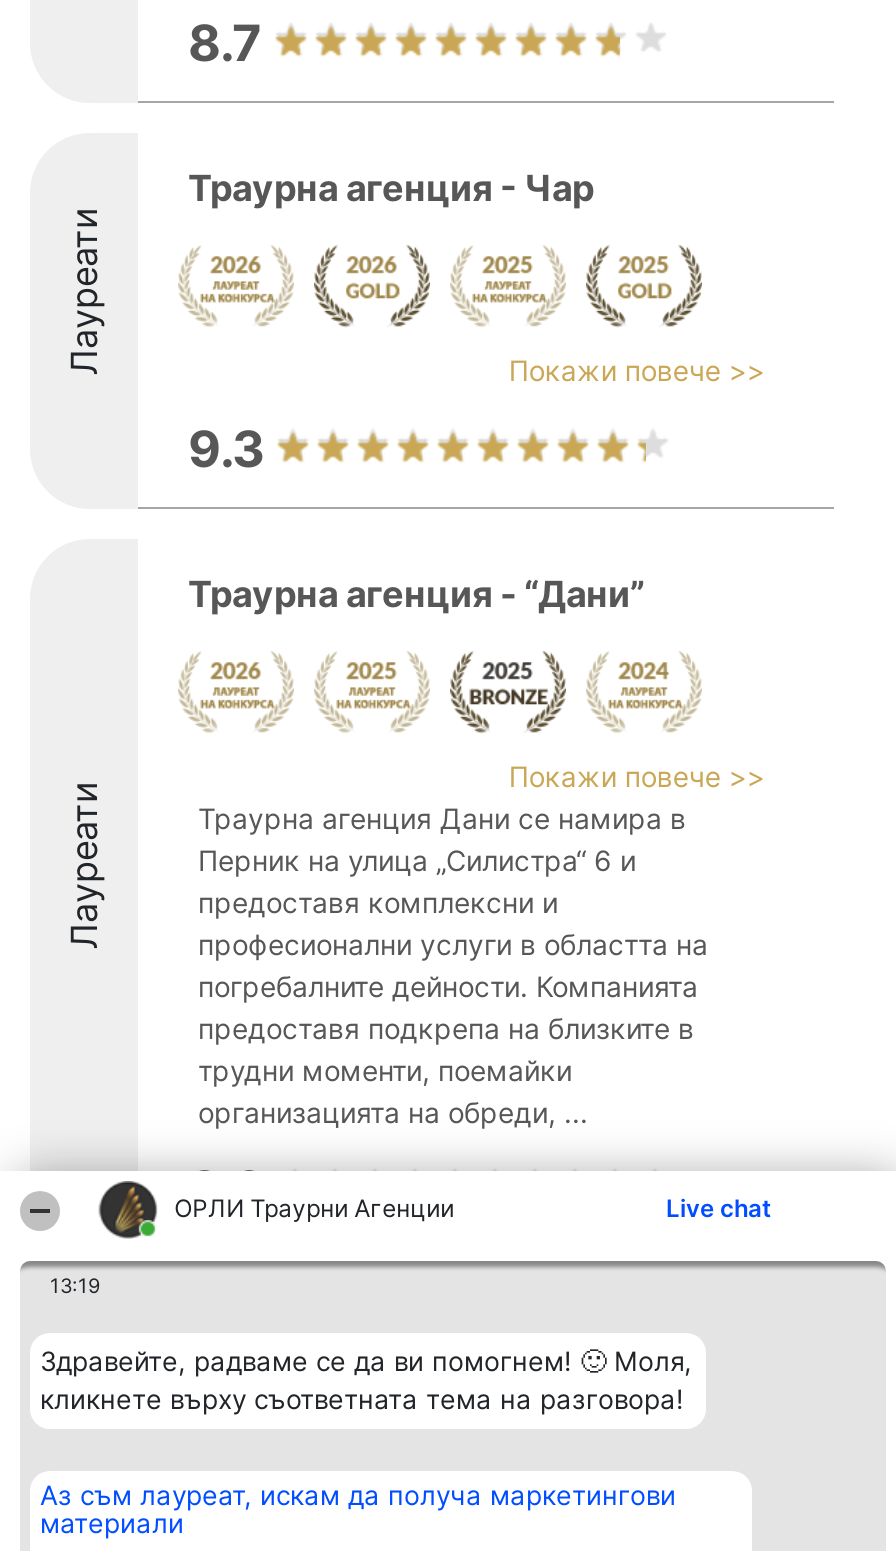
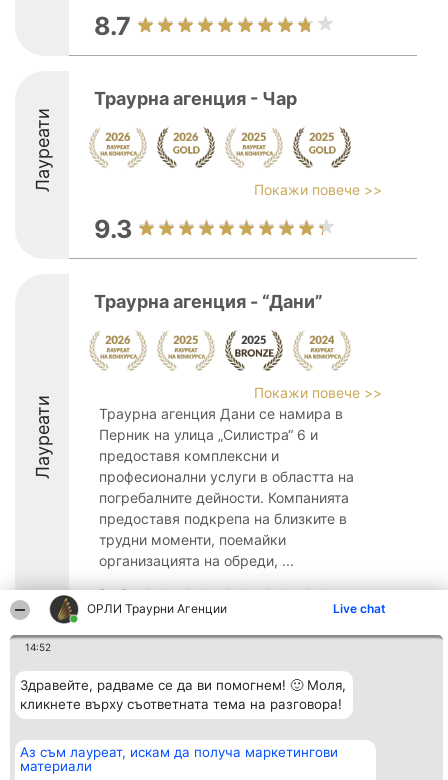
- 13:19
+ 14:52
